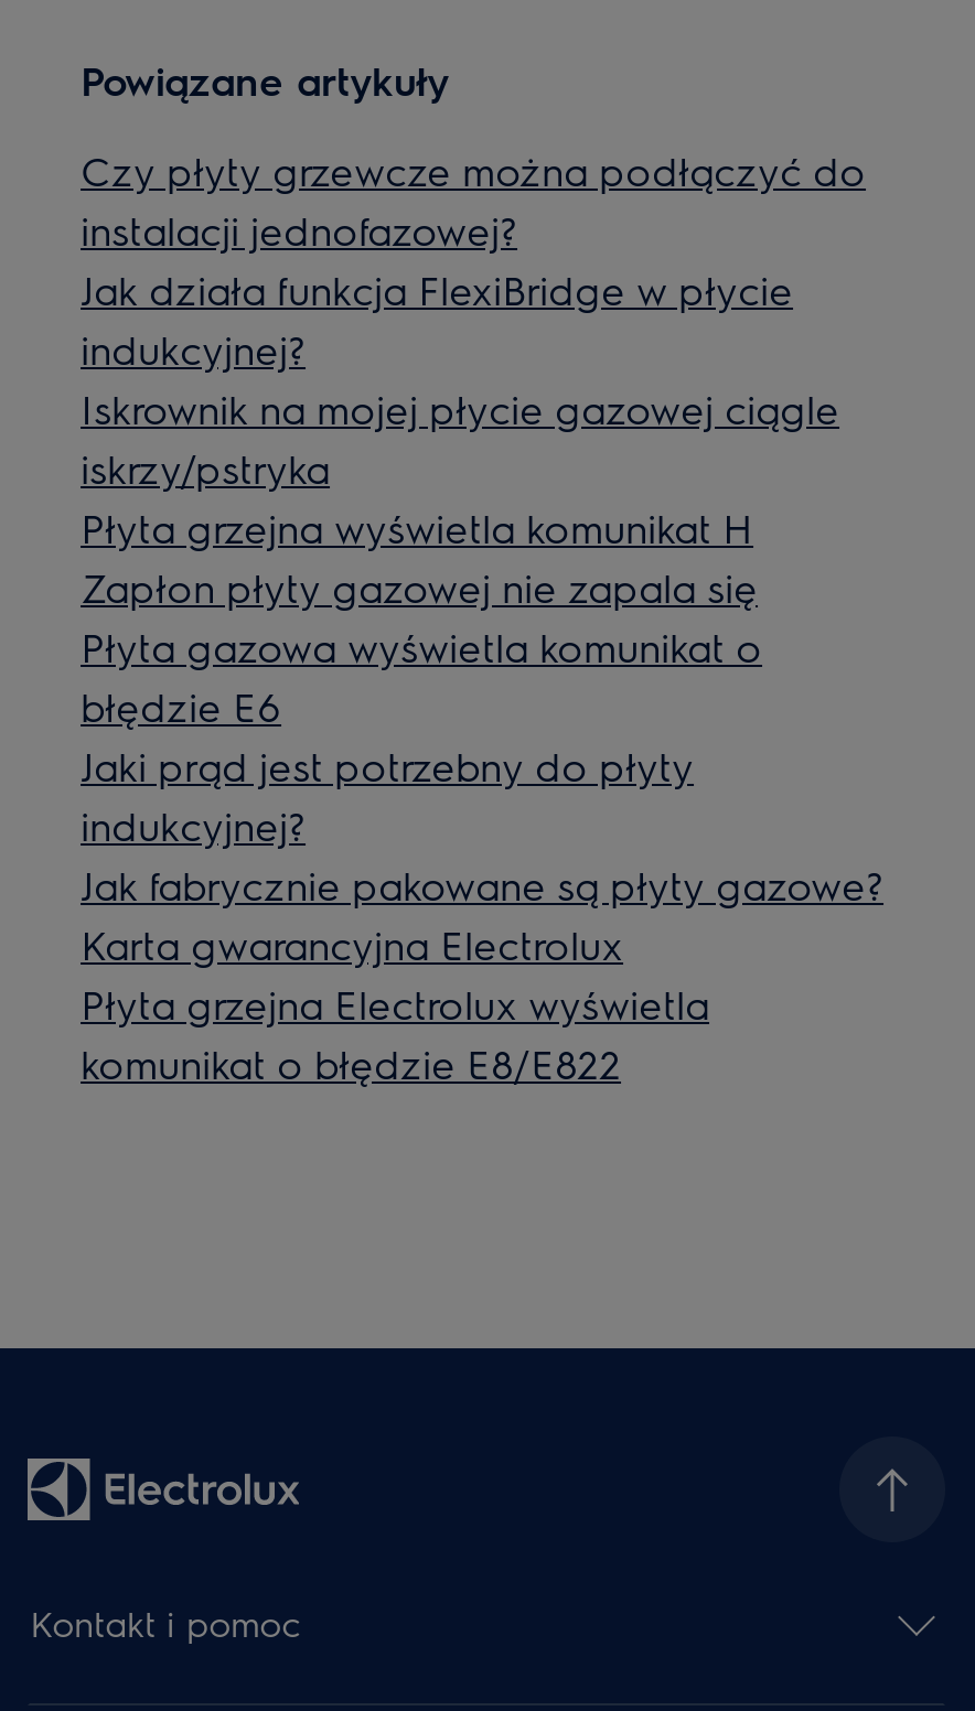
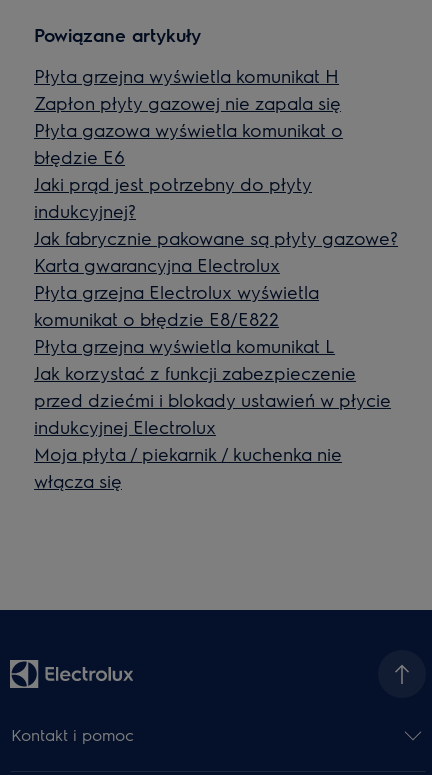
- Czy płyty grzewcze można podłączyć do
- instalacji jednofazowej?
- Jak działa funkcja FlexiBridge w płycie
- indukcyjnej?
- Iskrownik na mojej płycie gazowej ciągle
- iskrzy/pstryka

moved up: Płyta grzejna wyświetla komunikat H | Zapłon płyty gazowej nie zapala się | Płyta gazowa wyświetla komunikat o | ... | Płyta grzejna Electrolux wyświetla | komunikat o błędzie E8/E822

+ Płyta grzejna wyświetla komunikat L
+ Jak korzystać z funkcji zabezpieczenie
+ przed dziećmi i blokady ustawień w płycie
+ indukcyjnej Electrolux
+ Moja płyta / piekarnik / kuchenka nie
+ włącza się
